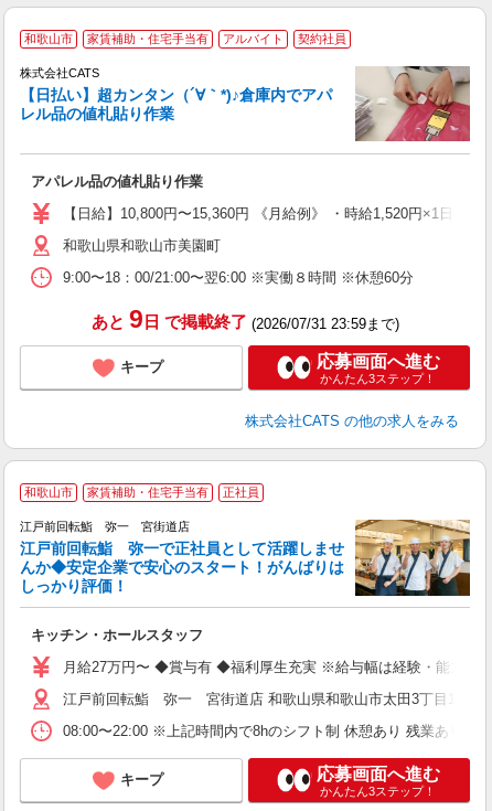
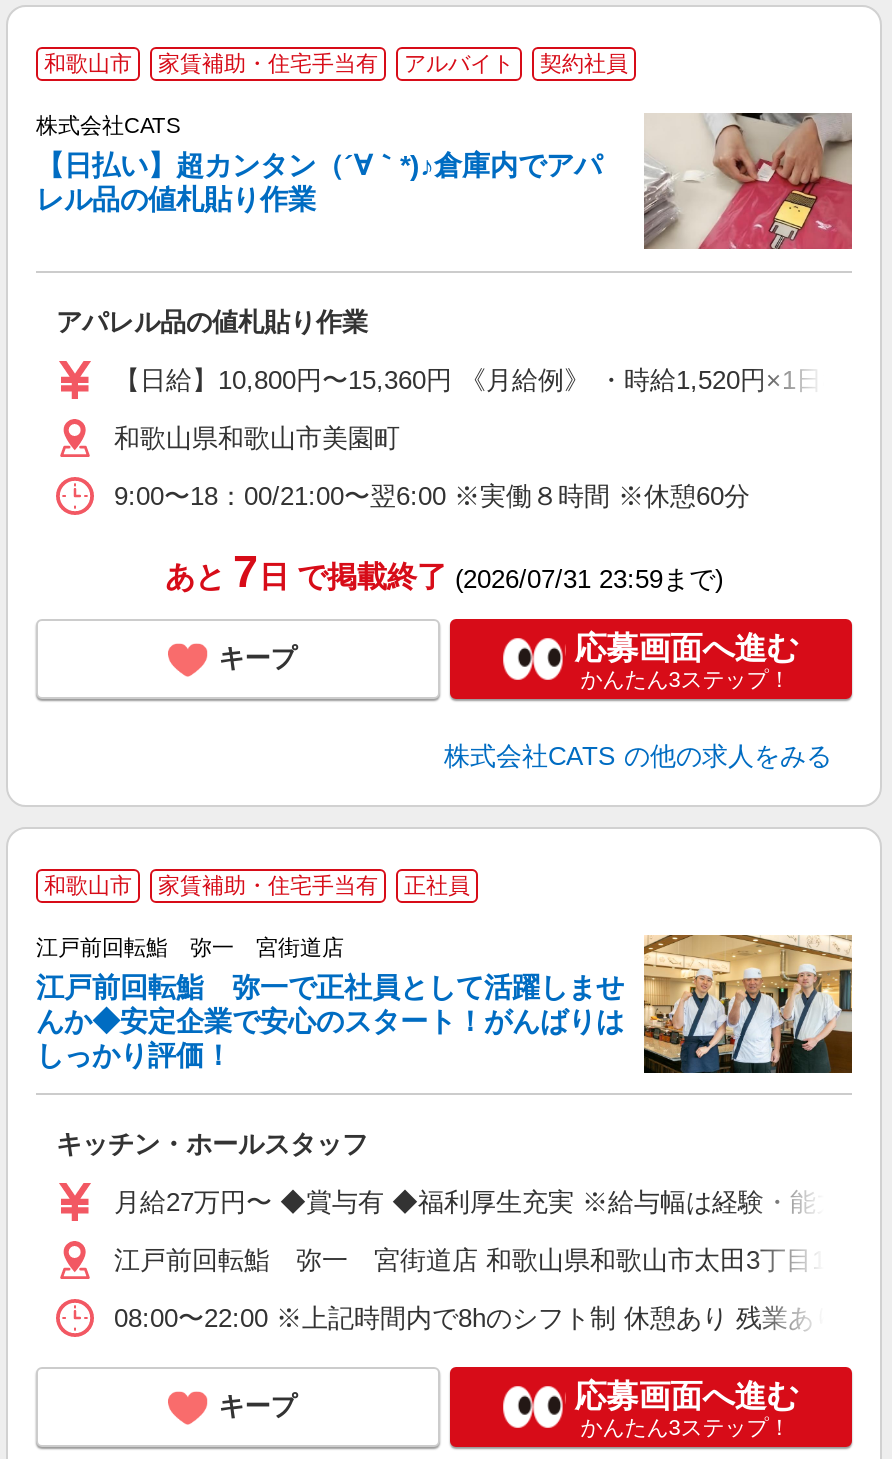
- あと 9日 で掲載終了(2026/07/31 23:59まで)
+ あと 7日 で掲載終了(2026/07/31 23:59まで)
